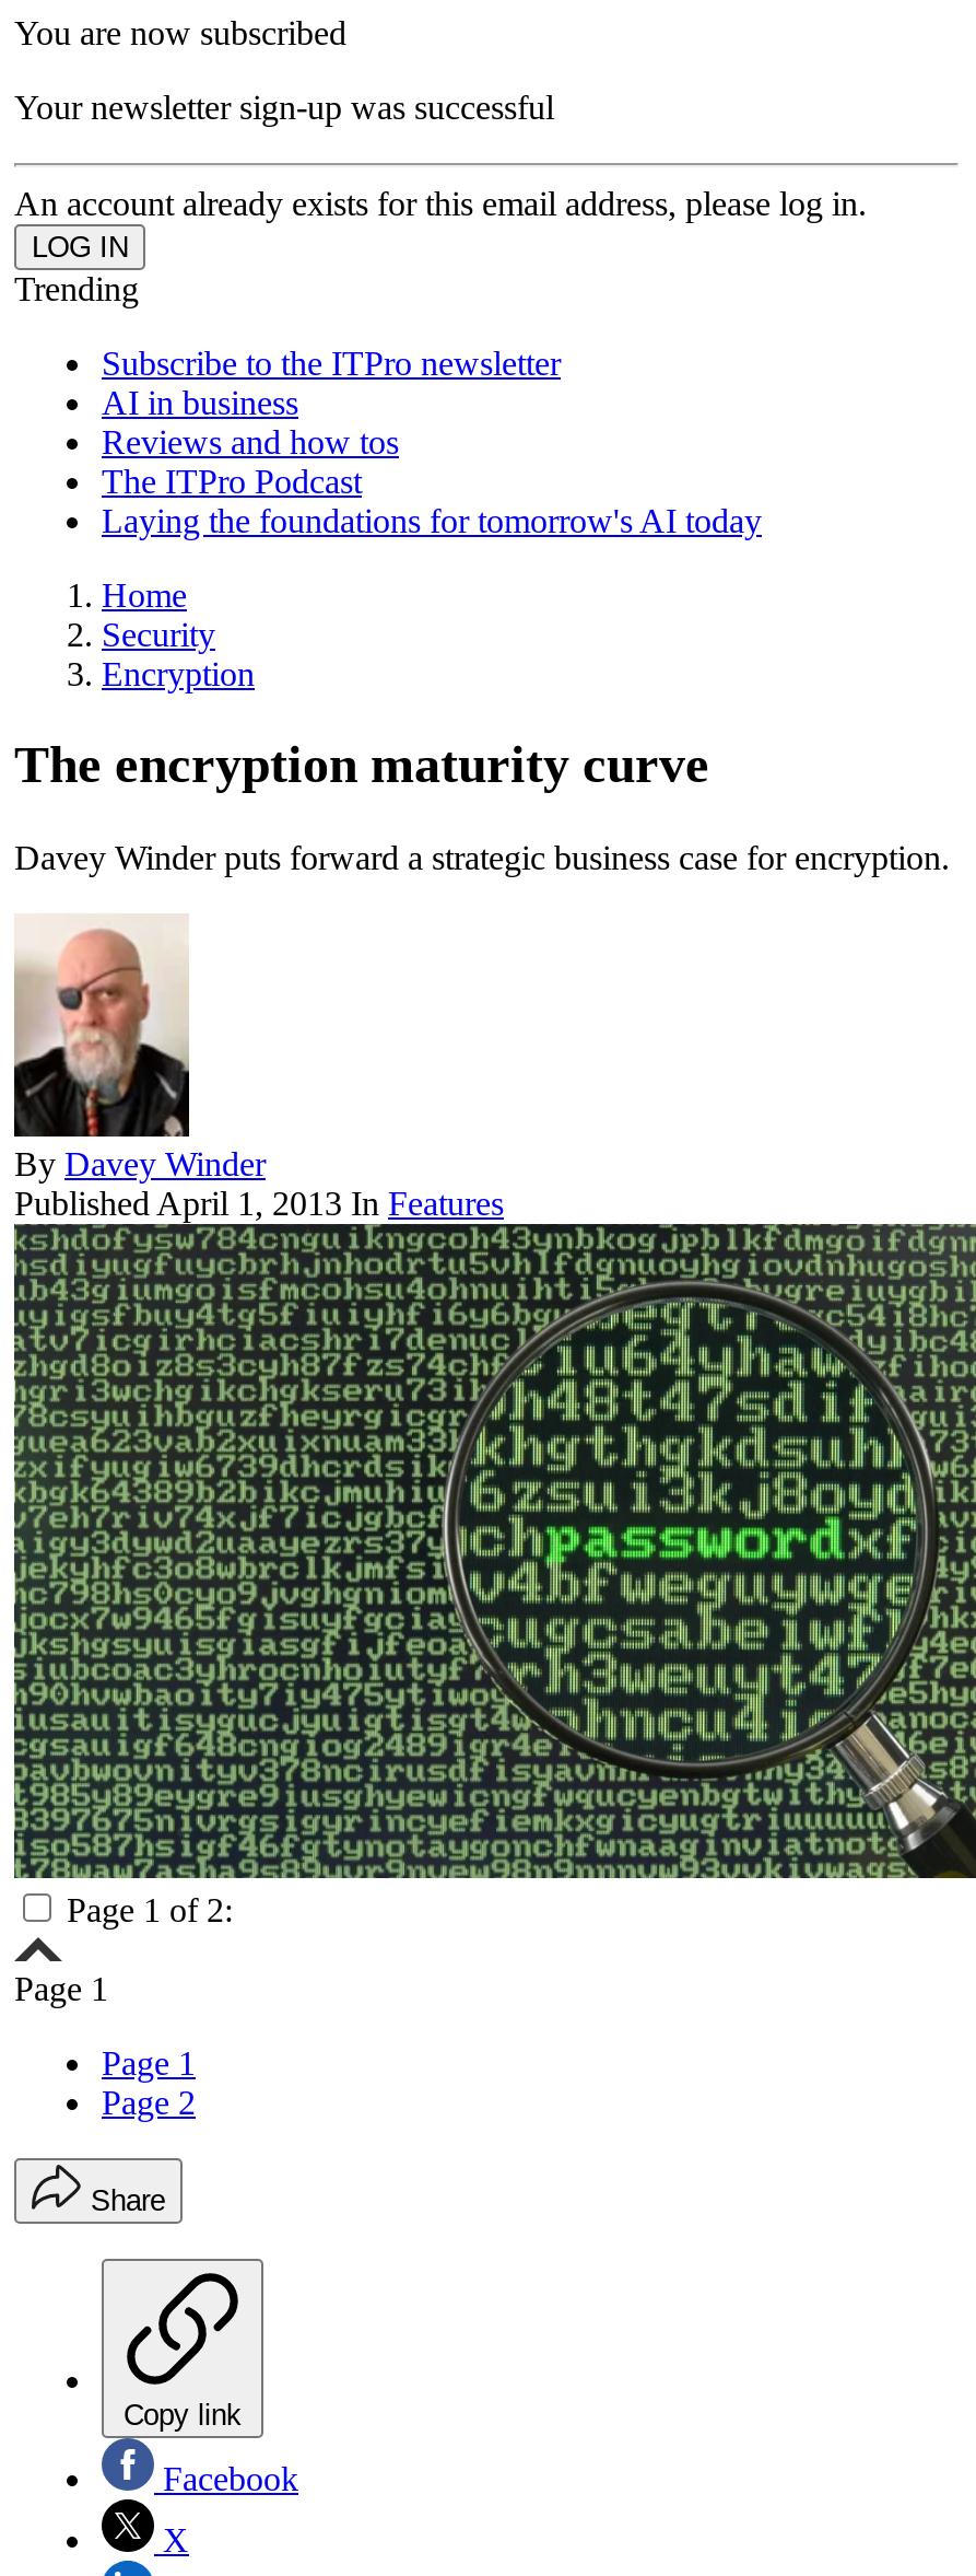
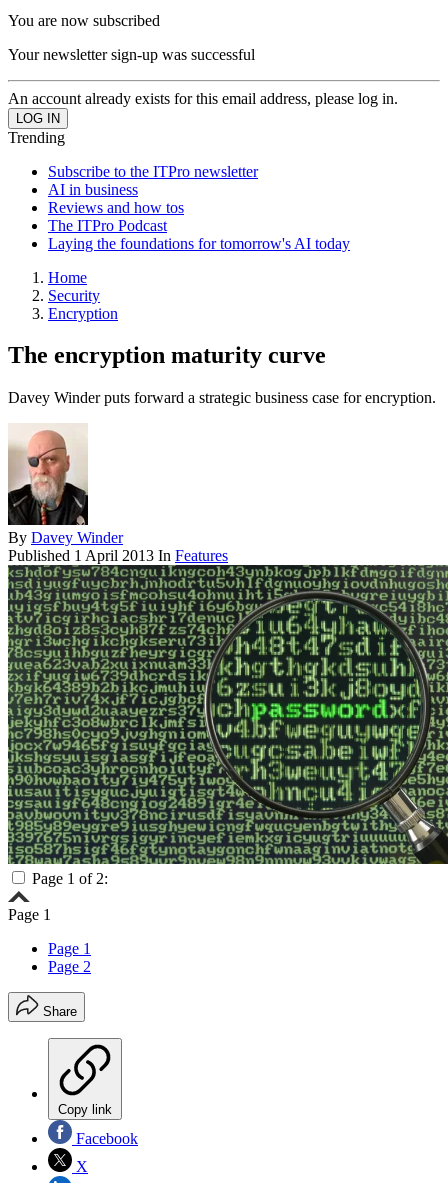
- Published April 1, 2013 In Features
+ Published 1 April 2013 In Features
